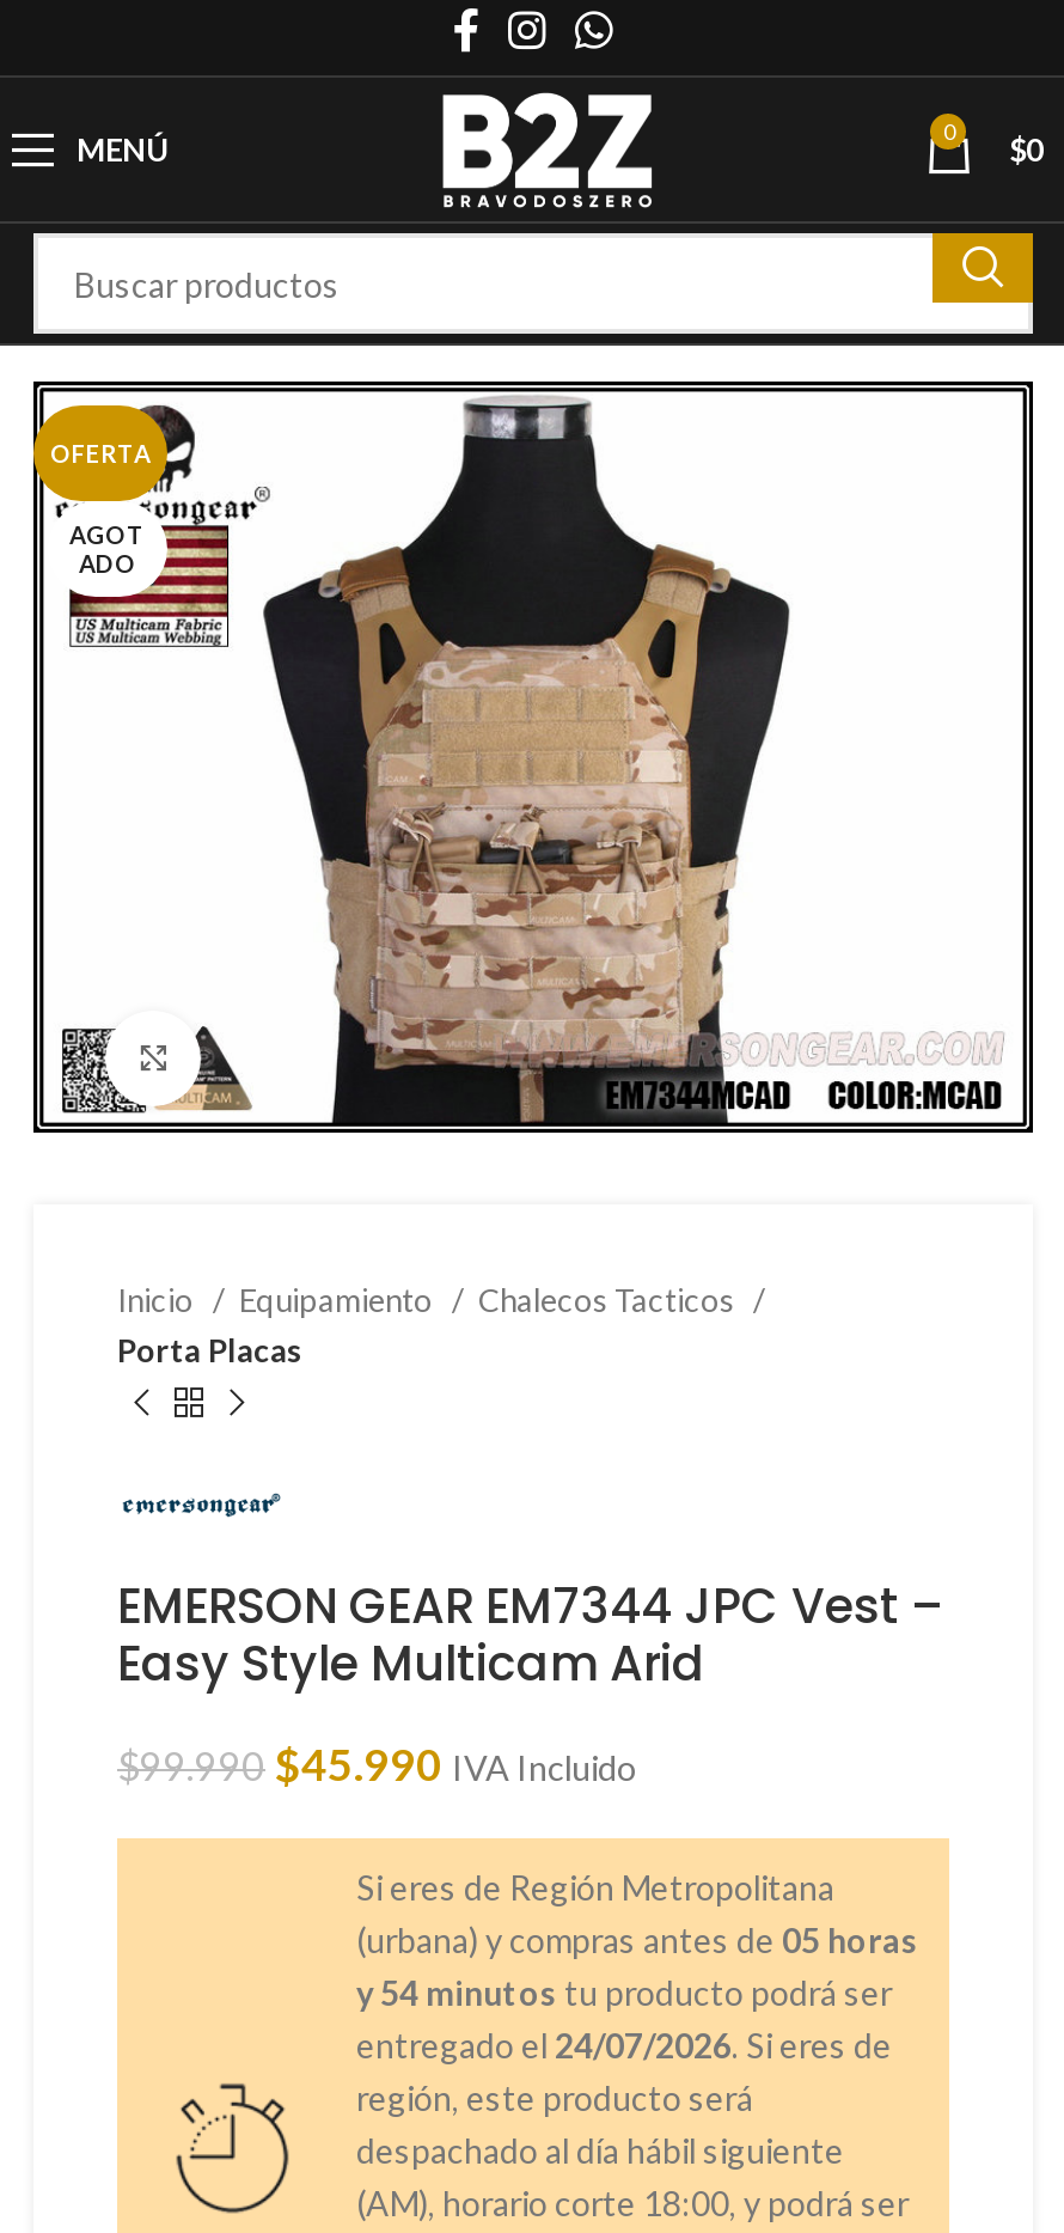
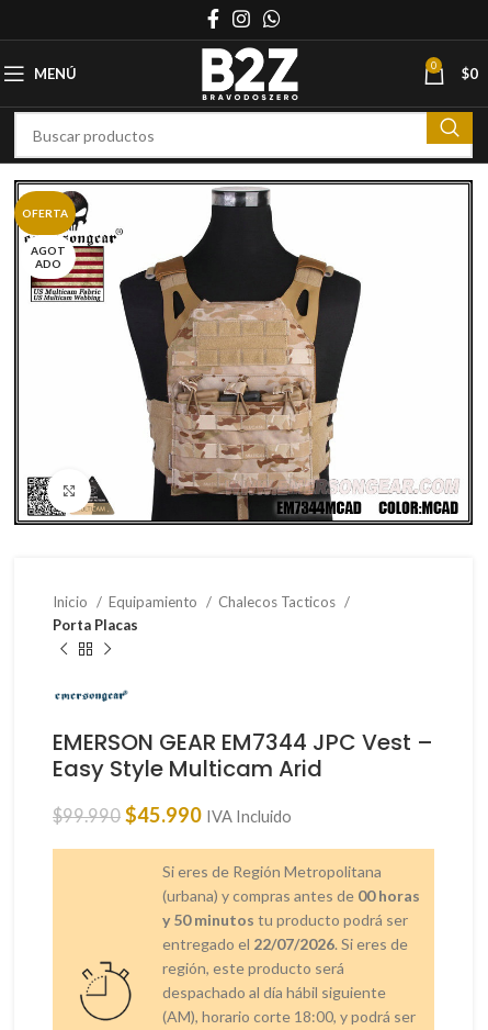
- (urbana) y compras antes de 05 horas
+ (urbana) y compras antes de 00 horas

- y 54 minutos tu producto podrá ser
+ y 50 minutos tu producto podrá ser

- entregado el 24/07/2026. Si eres de
+ entregado el 22/07/2026. Si eres de
